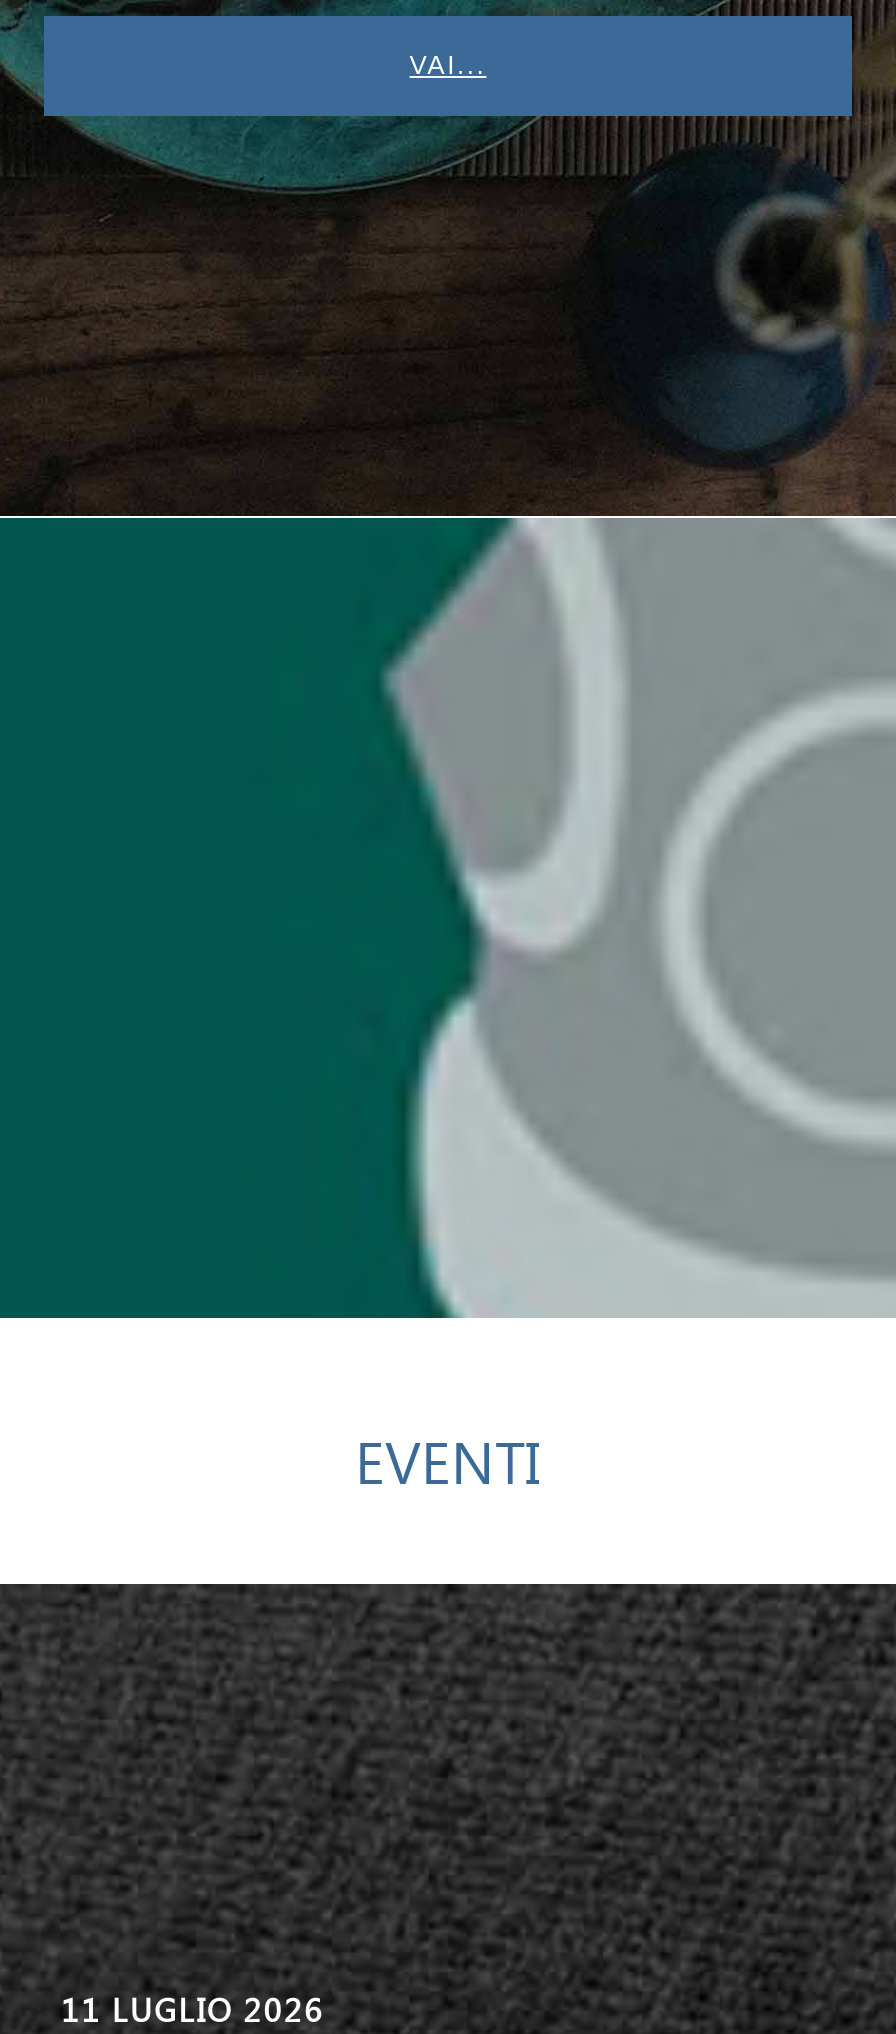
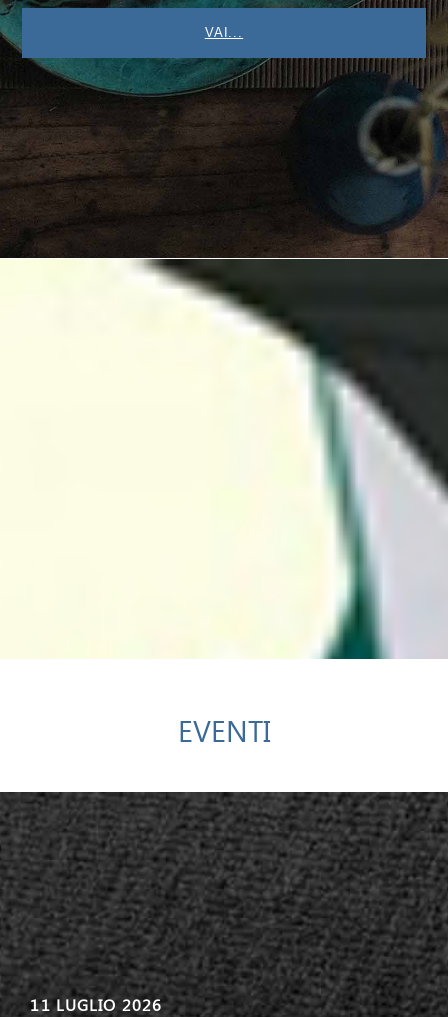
- [image]
+ [image]
